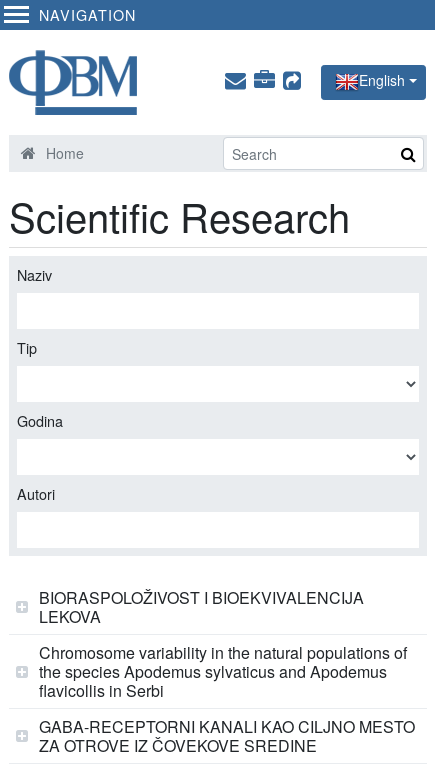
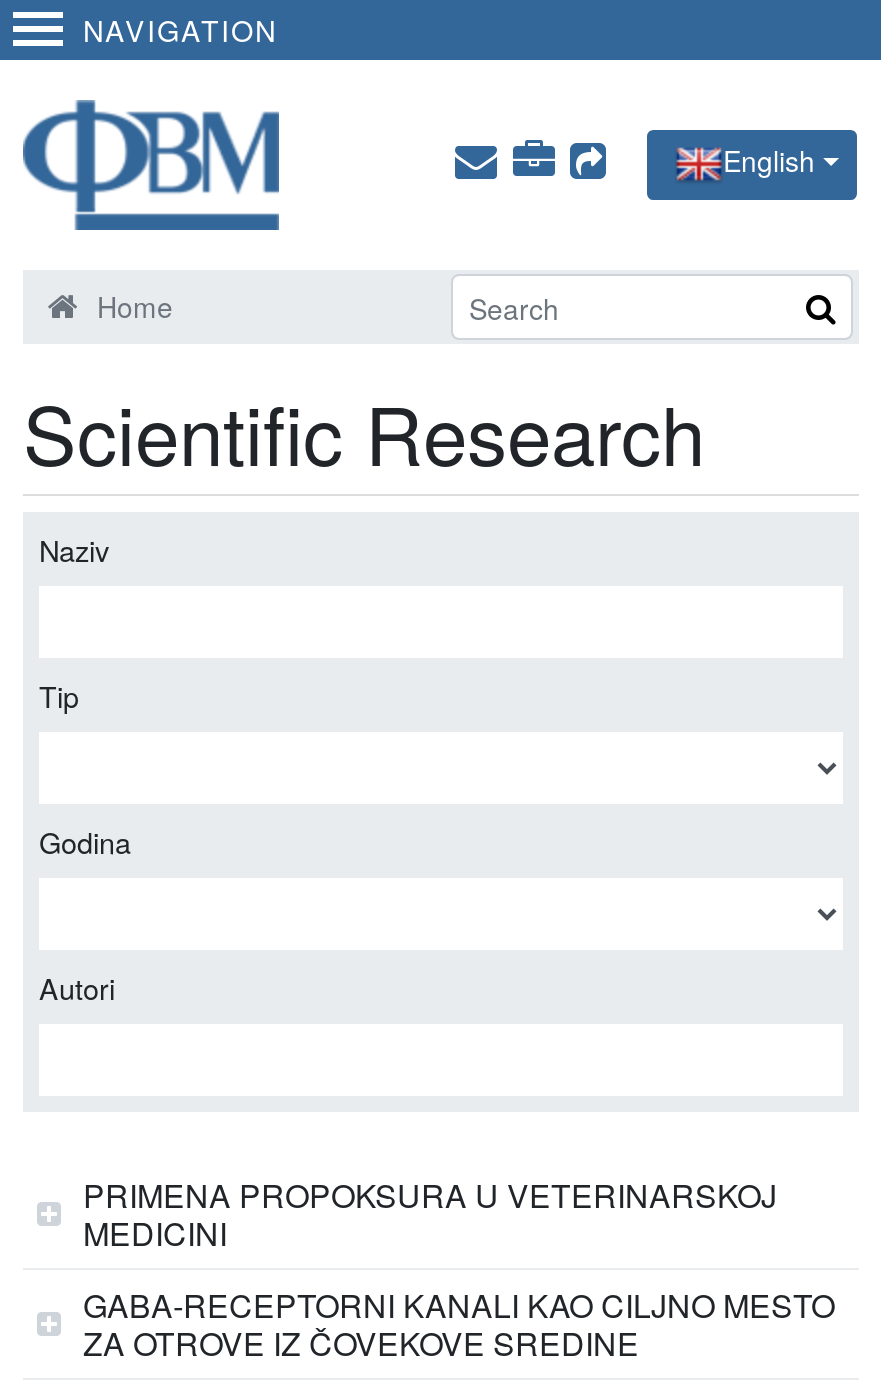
- BIORASPOLOŽIVOST I BIOEKVIVALENCIJA
- LEKOVA
- Chromosome variability in the natural populations of
- the species Apodemus sylvaticus and Apodemus
- flavicollis in Serbi
+ PRIMENA PROPOKSURA U VETERINARSKOJ
+ MEDICINI
